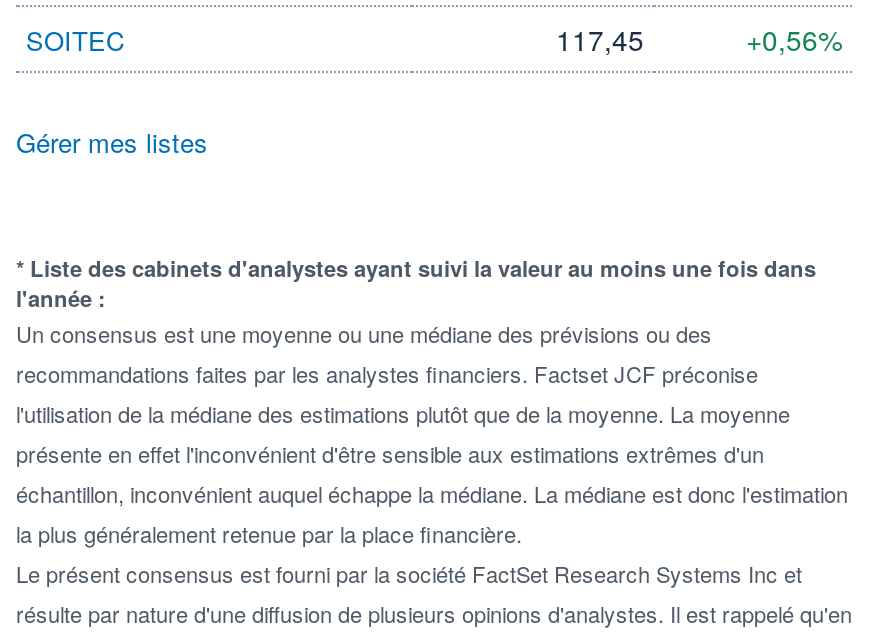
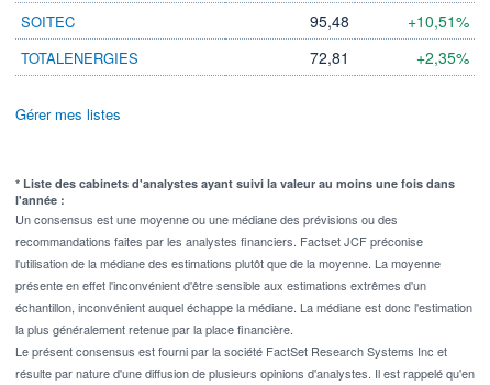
- 117,45
- +0,56%
+ 95,48
+ +10,51%
+ TOTALENERGIES
+ 72,81
+ +2,35%
